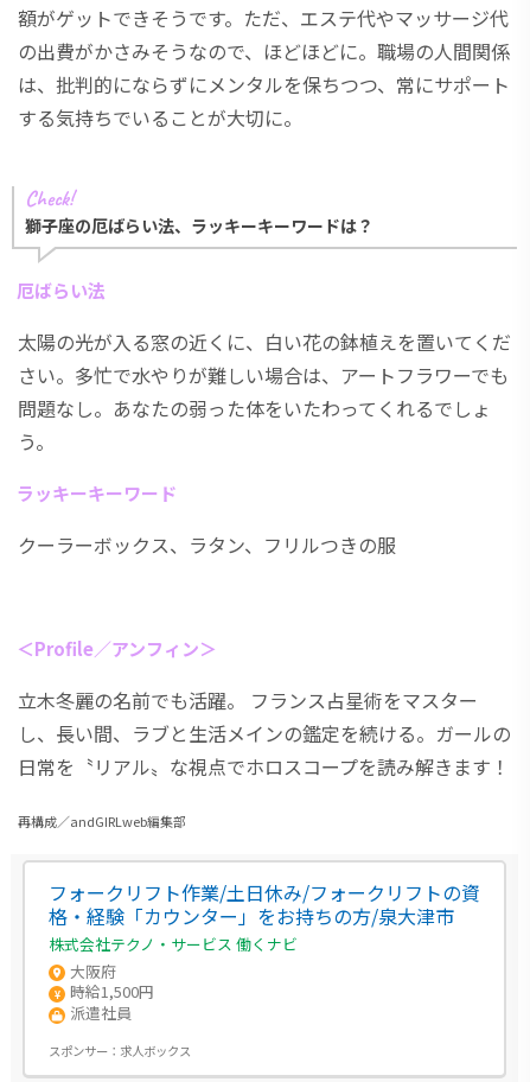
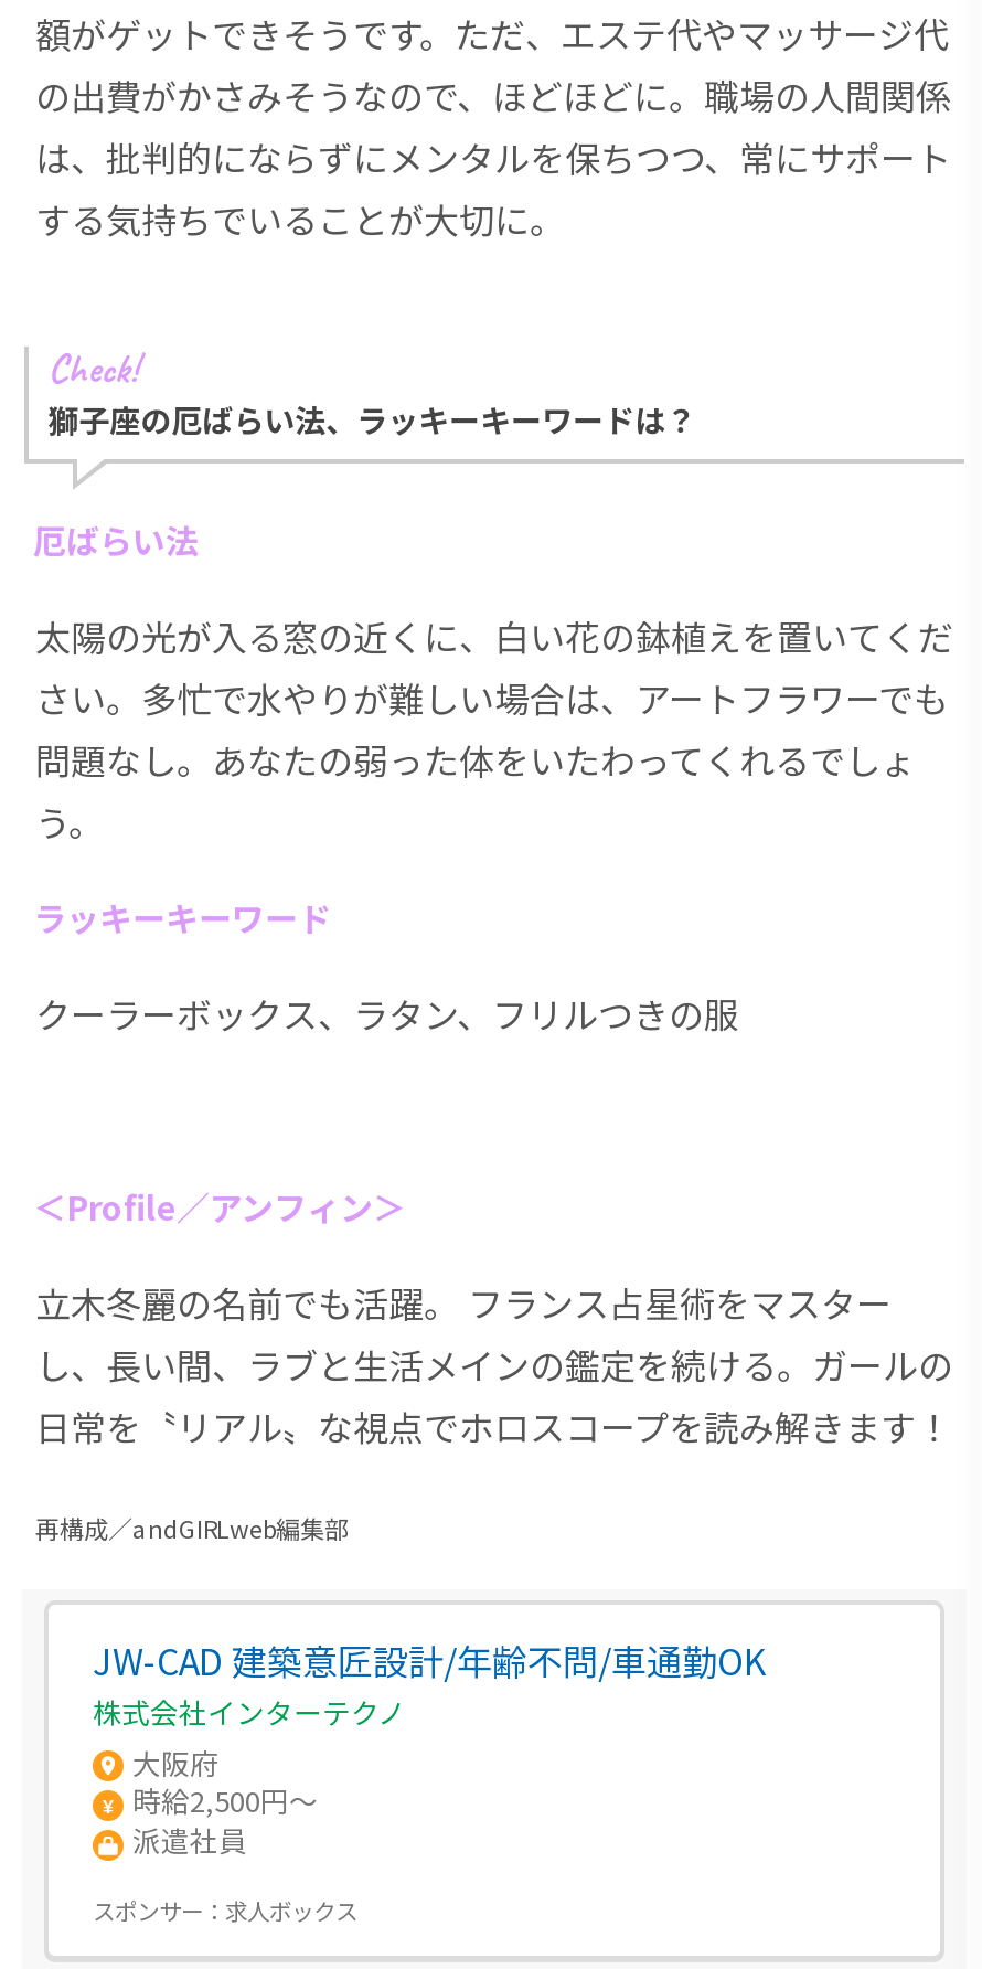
- フォークリフト作業/土日休み/フォークリフトの資
- 格・経験「カウンター」をお持ちの方/泉大津市
- 株式会社テクノ・サービス 働くナビ
+ JW-CAD 建築意匠設計/年齢不問/車通勤OK
+ 株式会社インターテクノ

- 時給1,500円
+ 時給2,500円～
